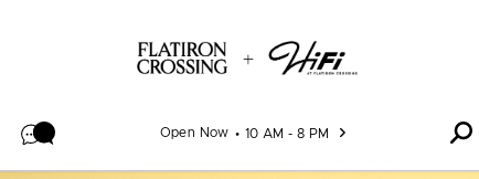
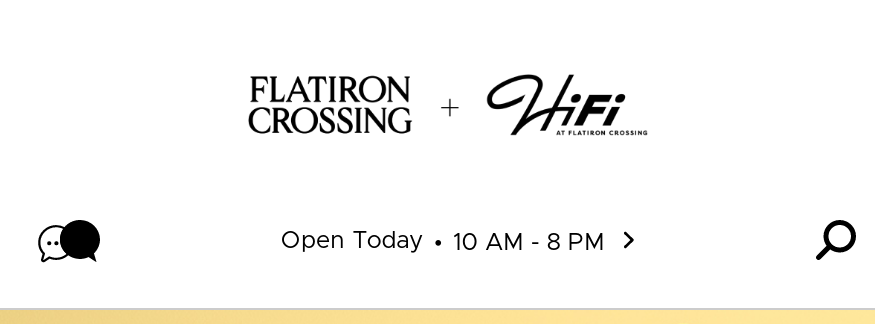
- Open Now
+ Open Today
